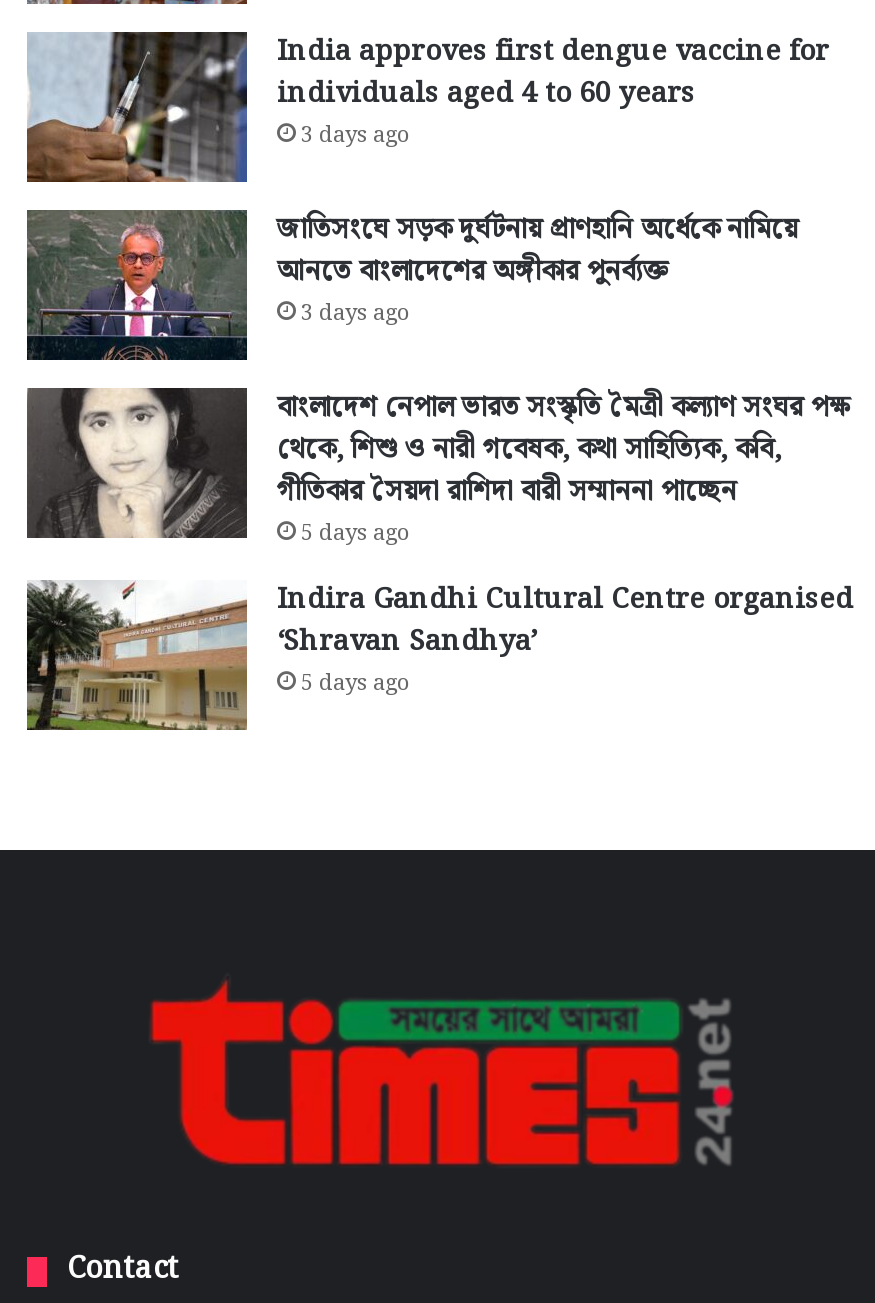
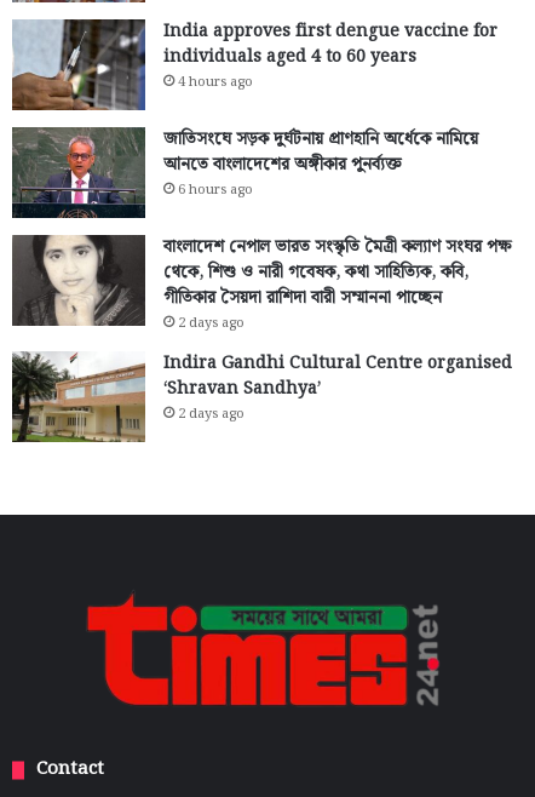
- 3 days ago
+ 4 hours ago

- 3 days ago
+ 6 hours ago

- 5 days ago
+ 2 days ago

- 5 days ago
+ 2 days ago
